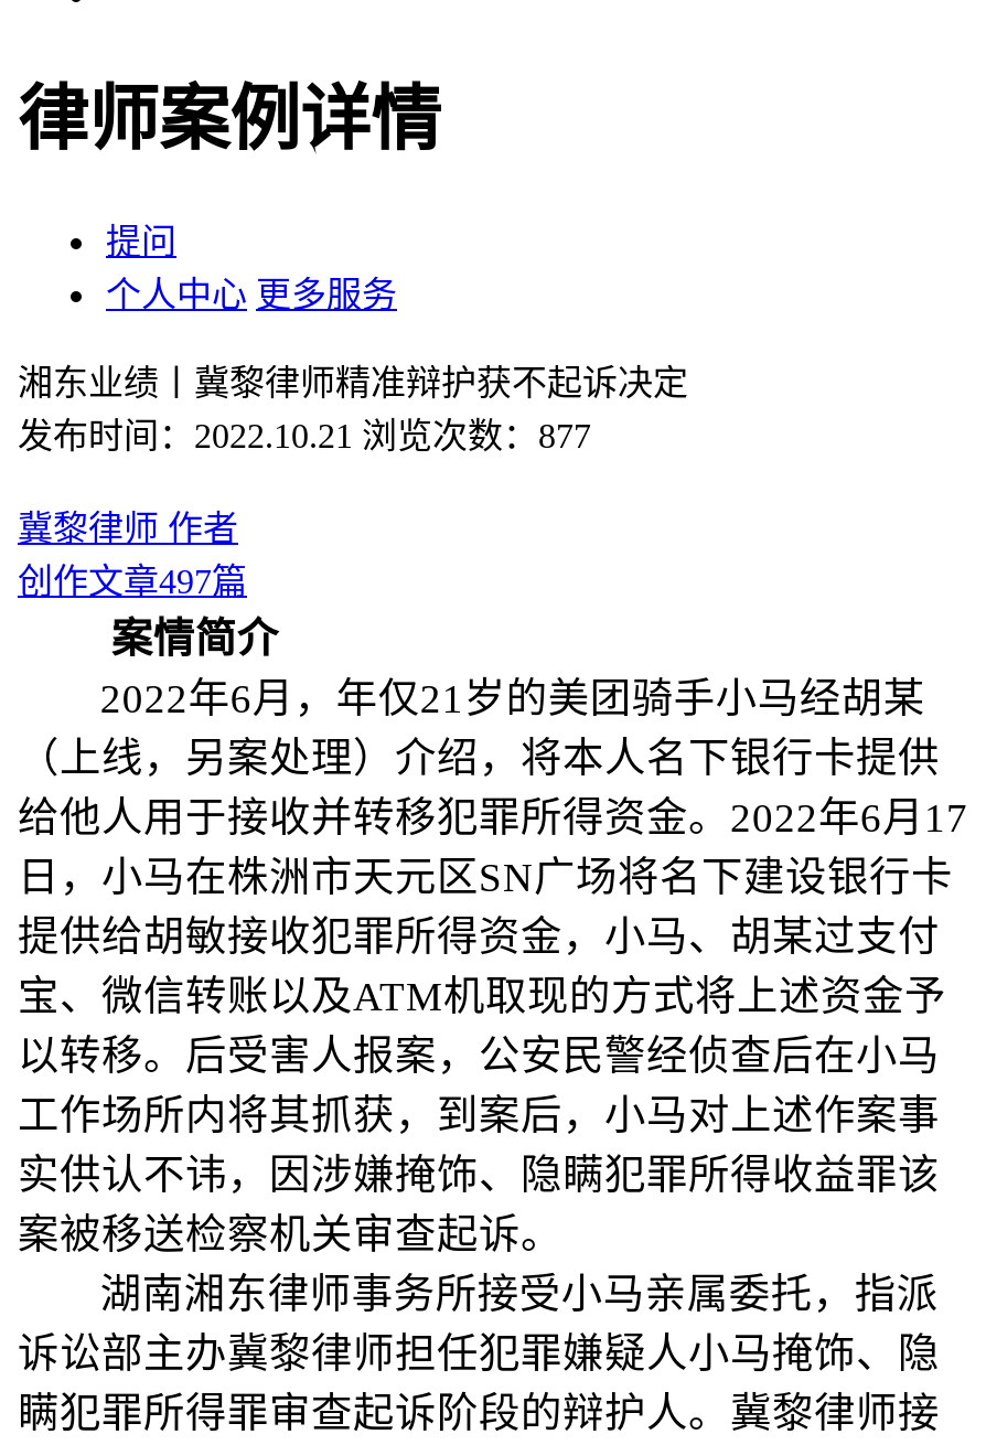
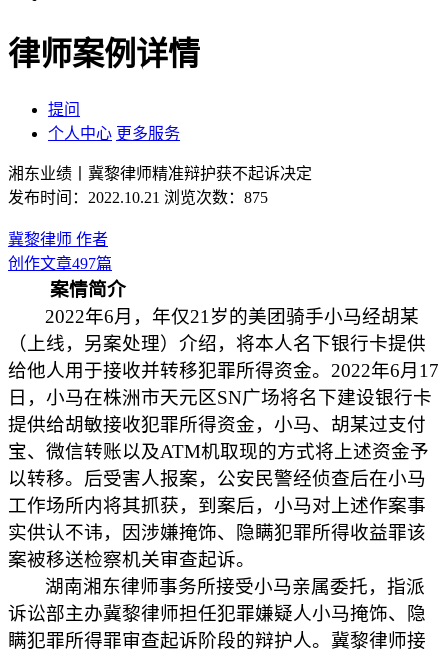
- 发布时间：2022.10.21 浏览次数：877
+ 发布时间：2022.10.21 浏览次数：875
